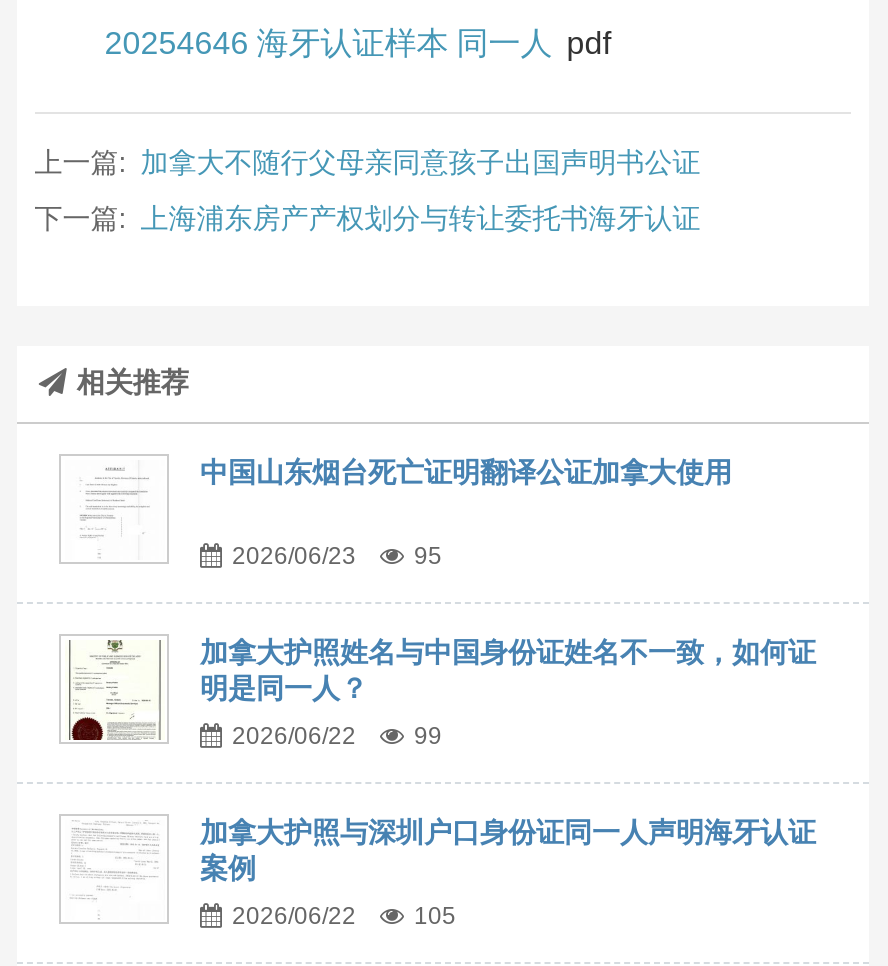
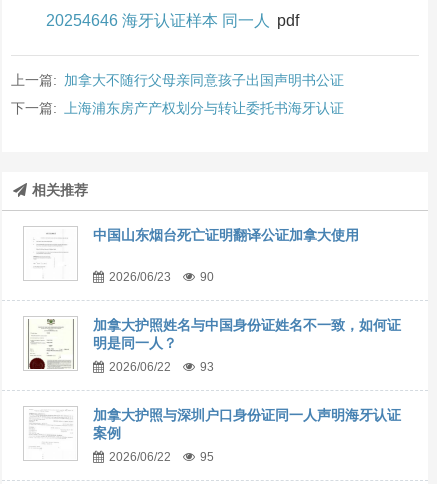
- 95
+ 90

- 99
+ 93

- 105
+ 95
